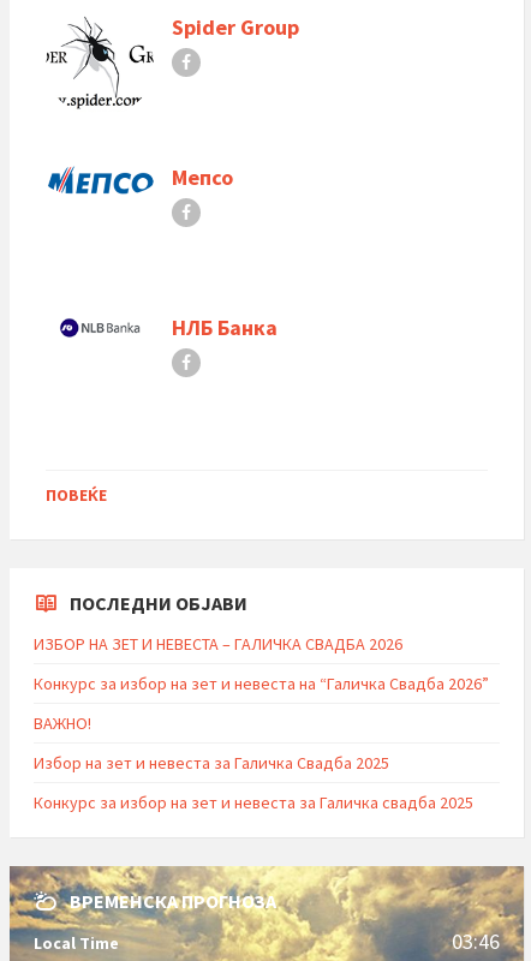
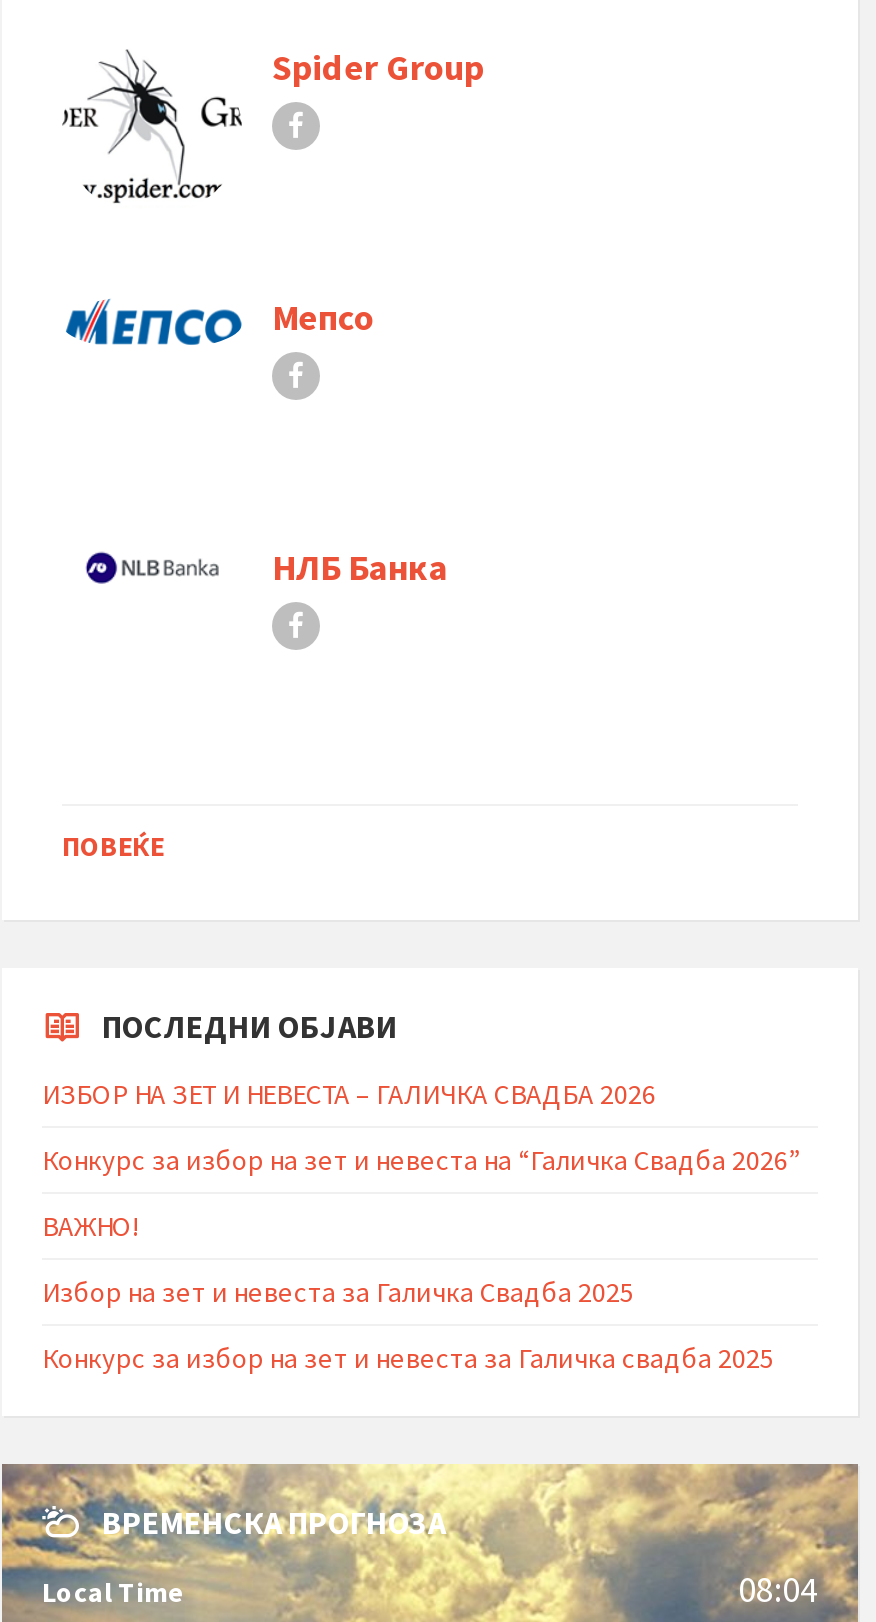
- 03:46
+ 08:04
